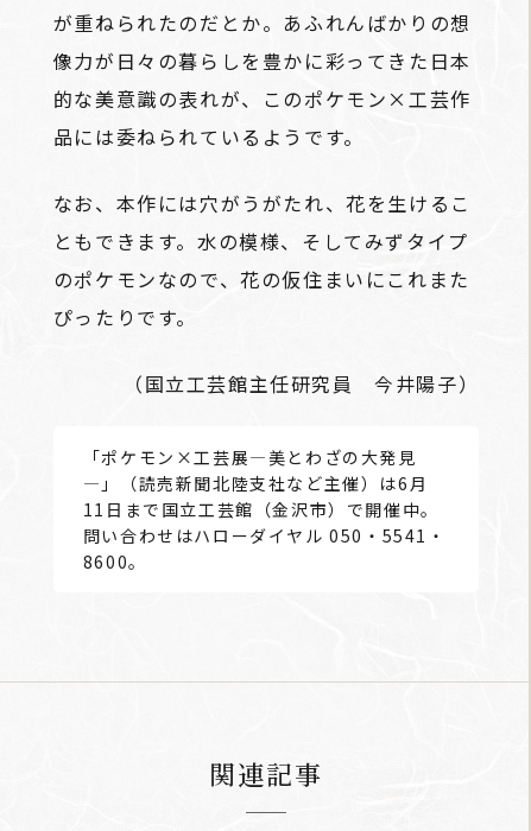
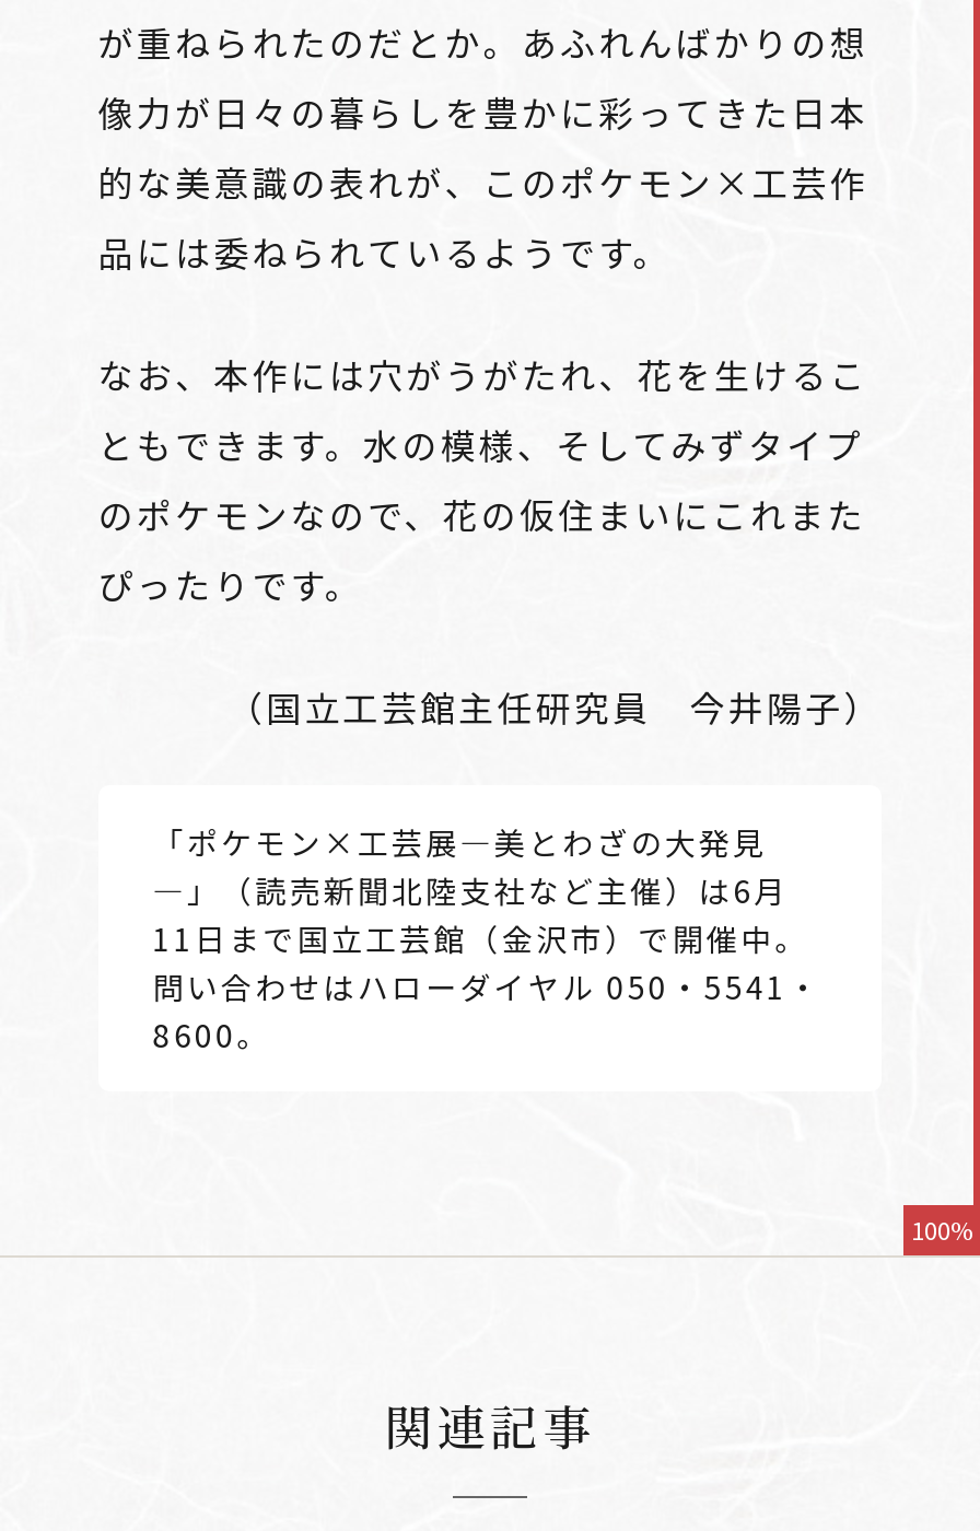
+ 100%
